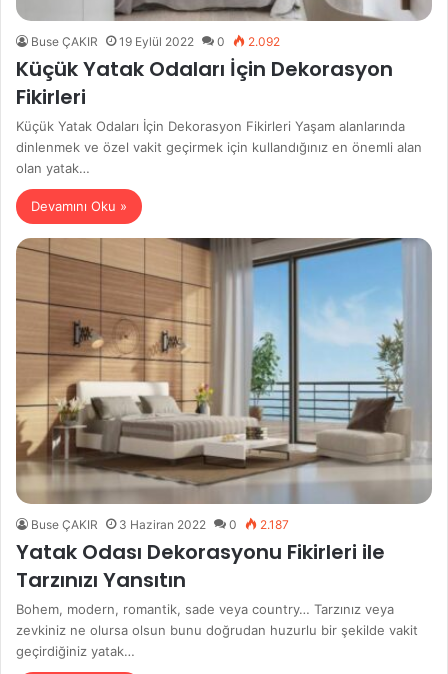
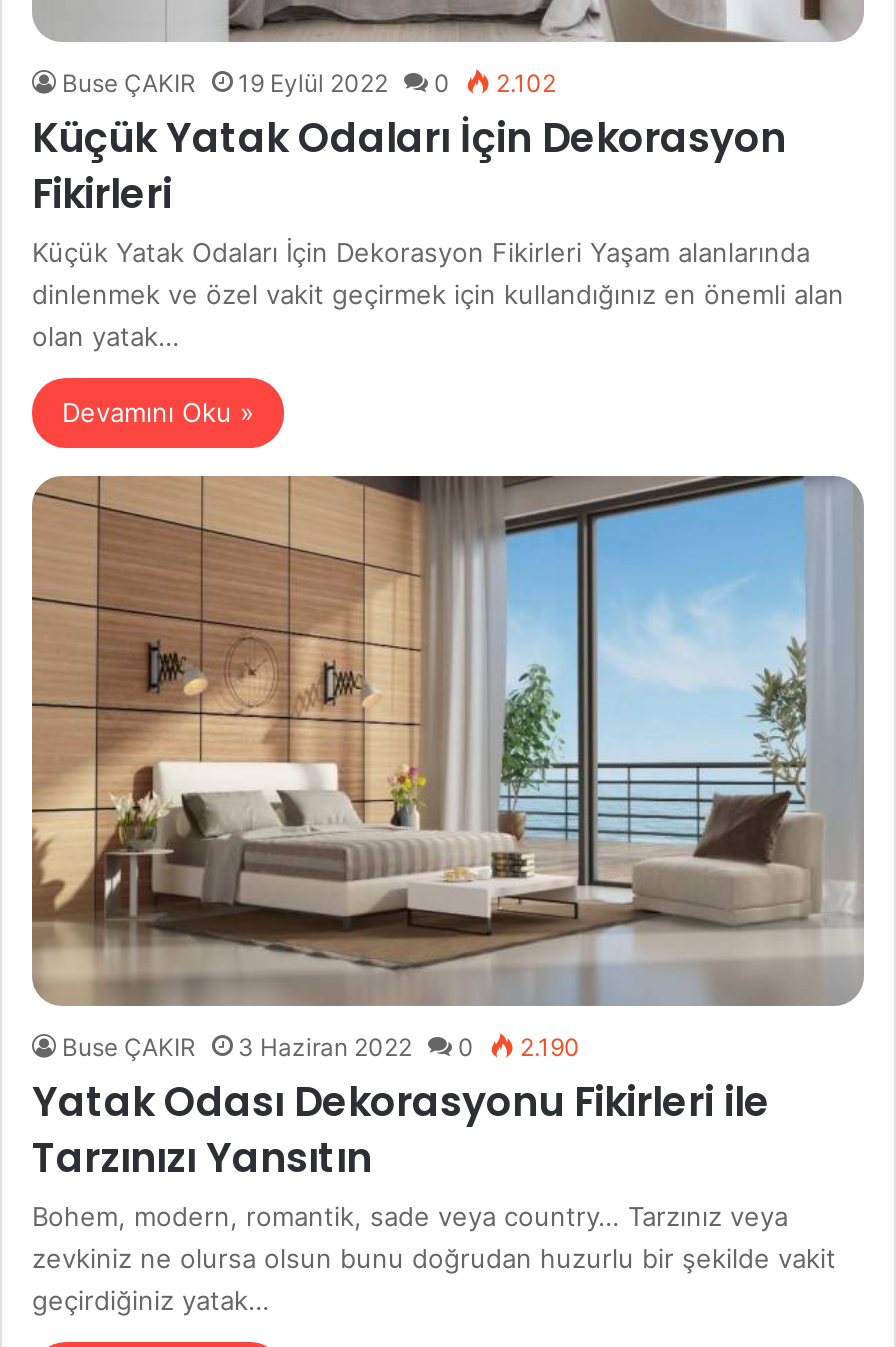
- Buse ÇAKIR 19 Eylül 2022 0 2.092
+ Buse ÇAKIR 19 Eylül 2022 0 2.102

- Buse ÇAKIR 3 Haziran 2022 0 2.187
+ Buse ÇAKIR 3 Haziran 2022 0 2.190
